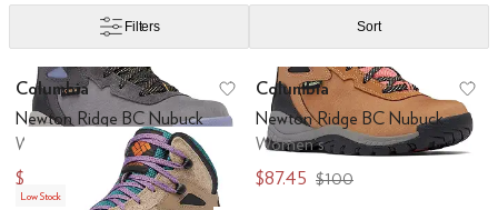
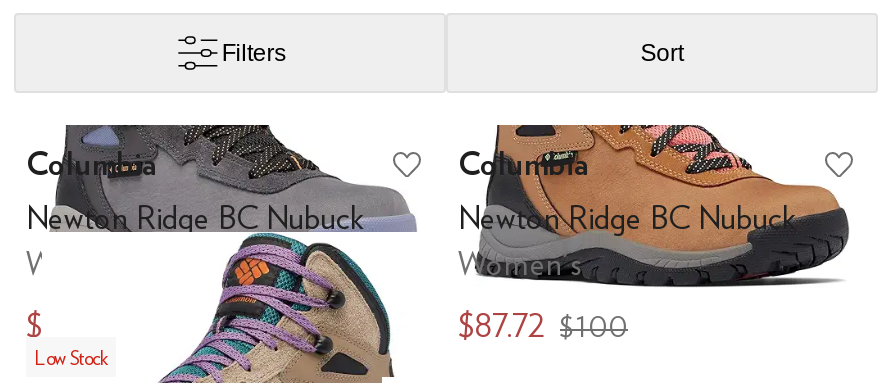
- $87.45 $100
+ $87.72 $100
